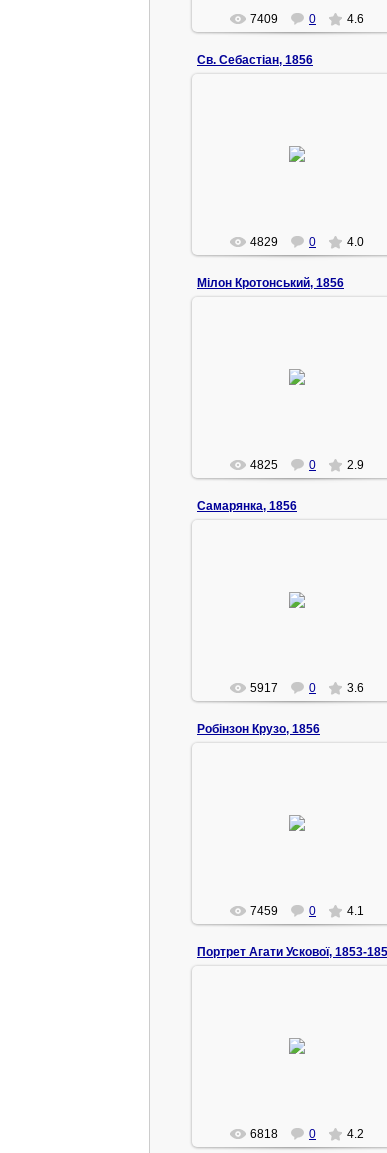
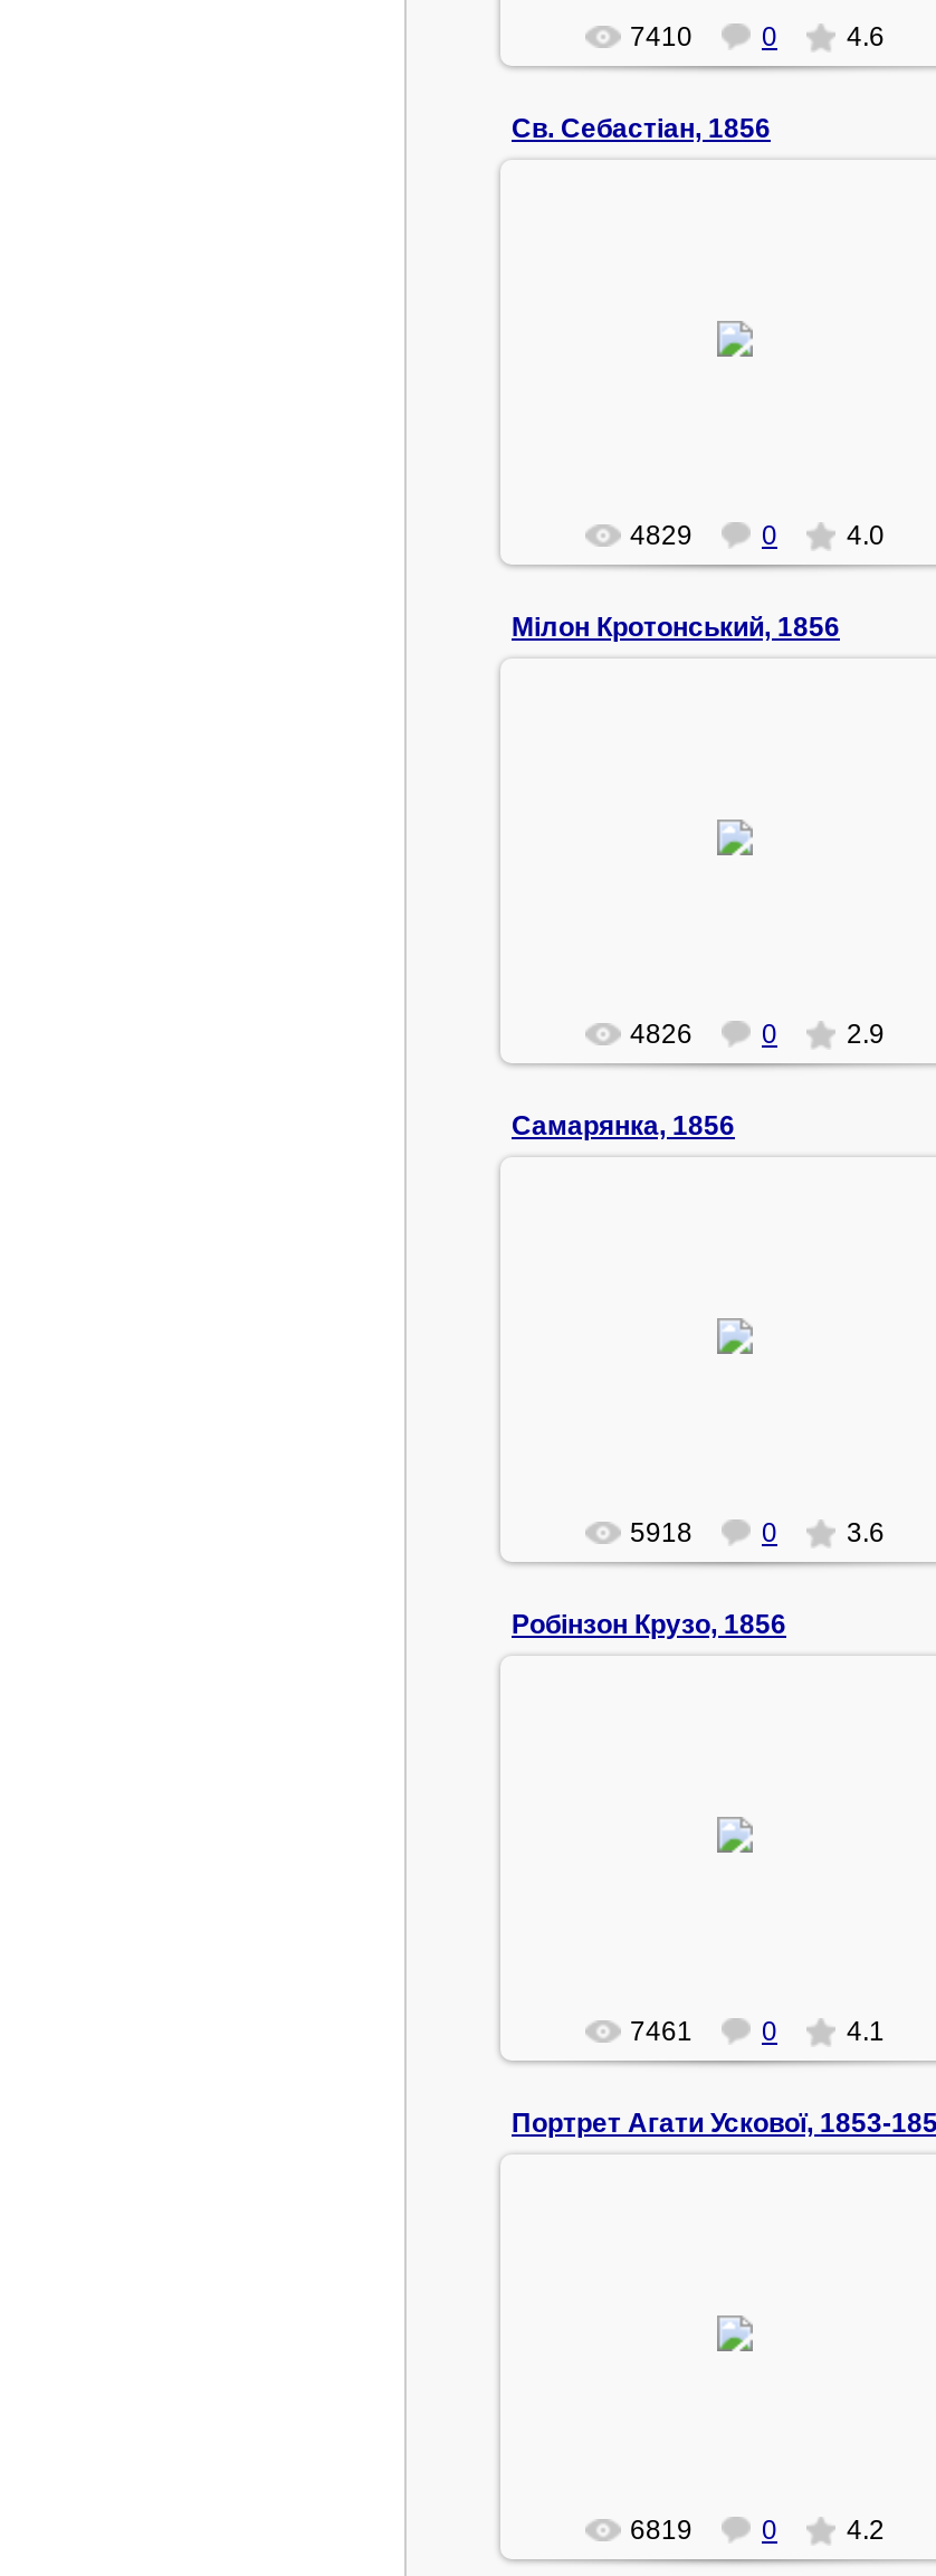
- 7409
+ 7410

- 4825
+ 4826

- 5917
+ 5918

- 7459
+ 7461

- 6818
+ 6819
